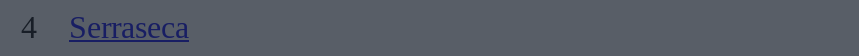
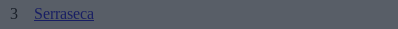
- 4 Serraseca
+ 3 Serraseca
